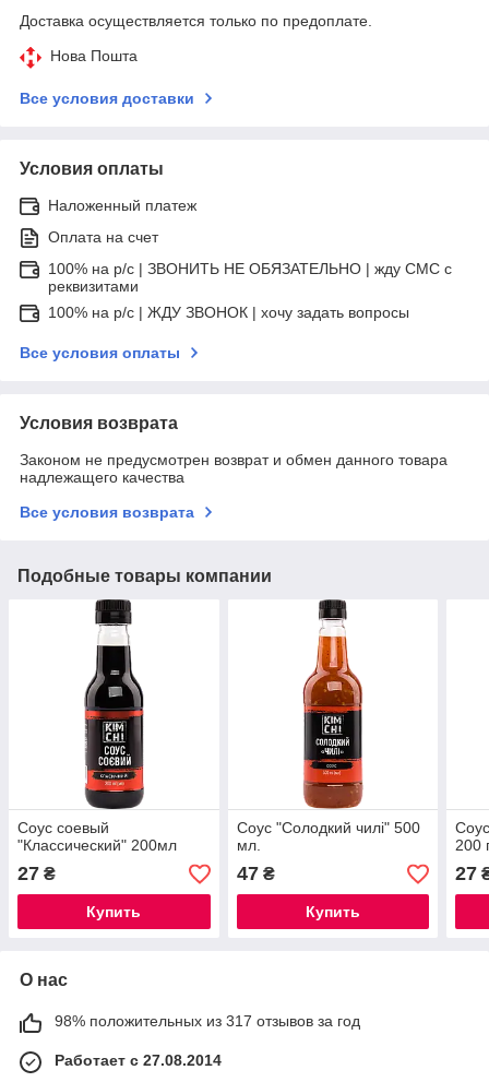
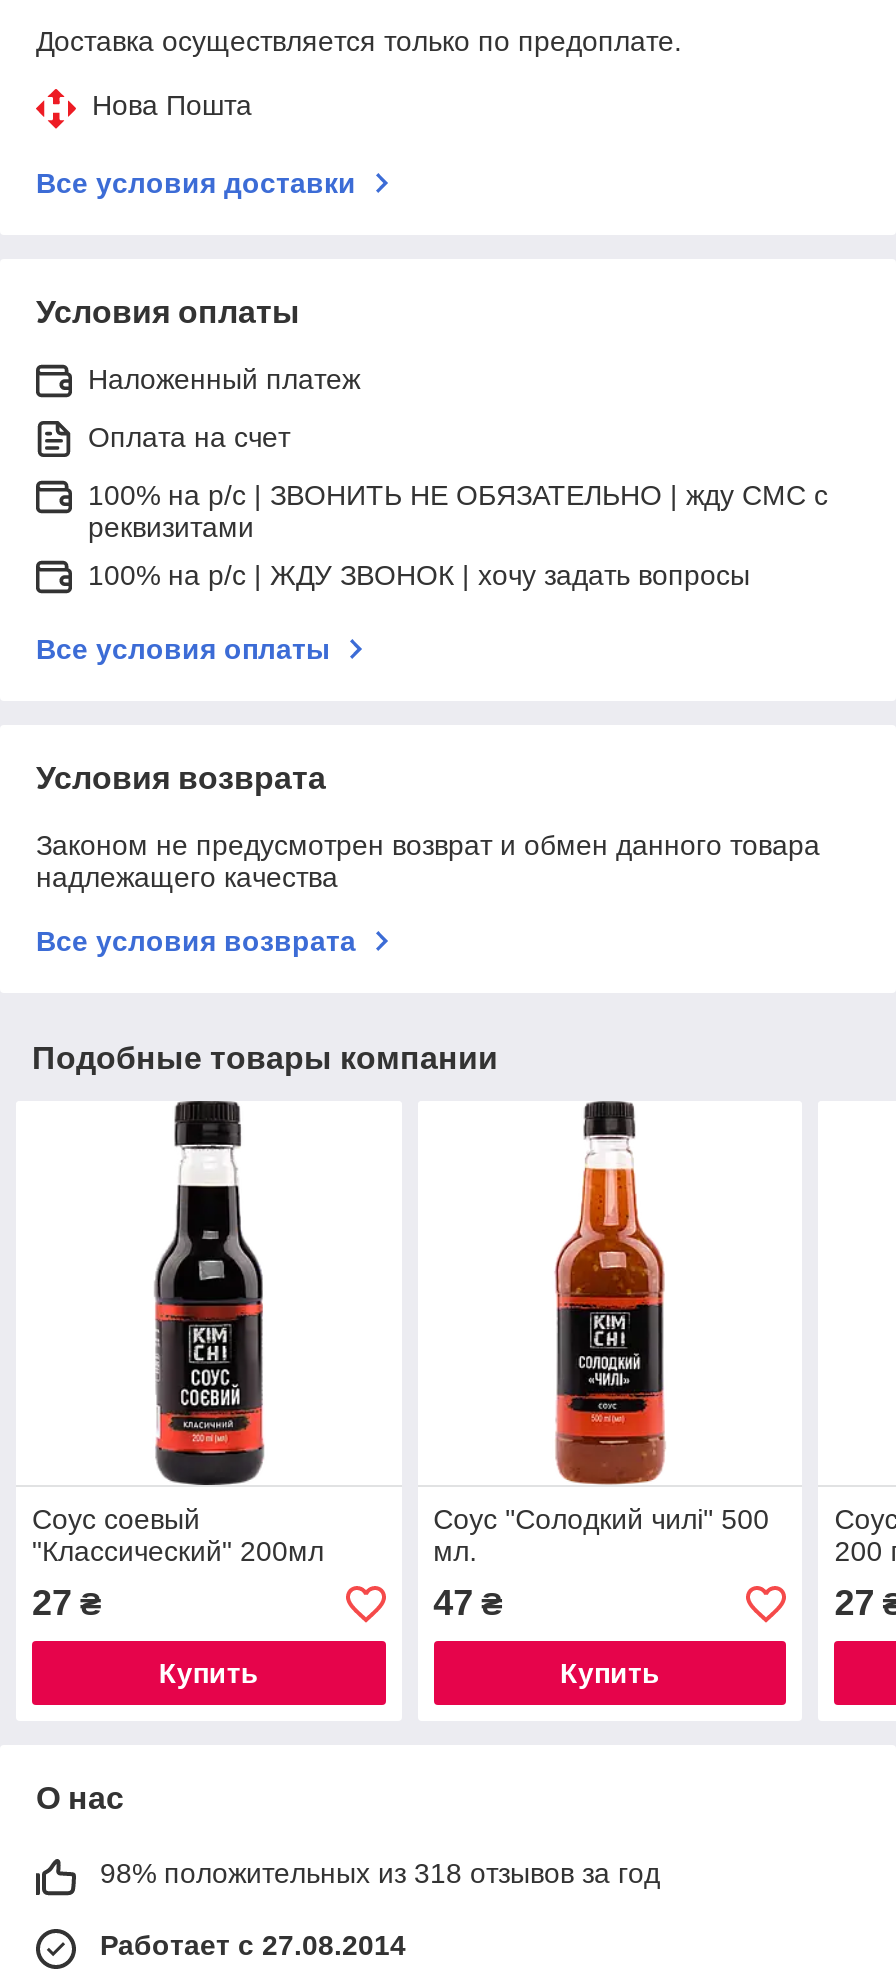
- 98% положительных из 317 отзывов за год
+ 98% положительных из 318 отзывов за год
